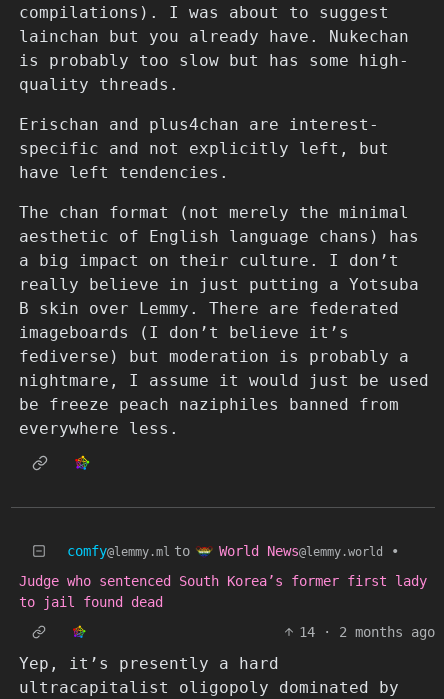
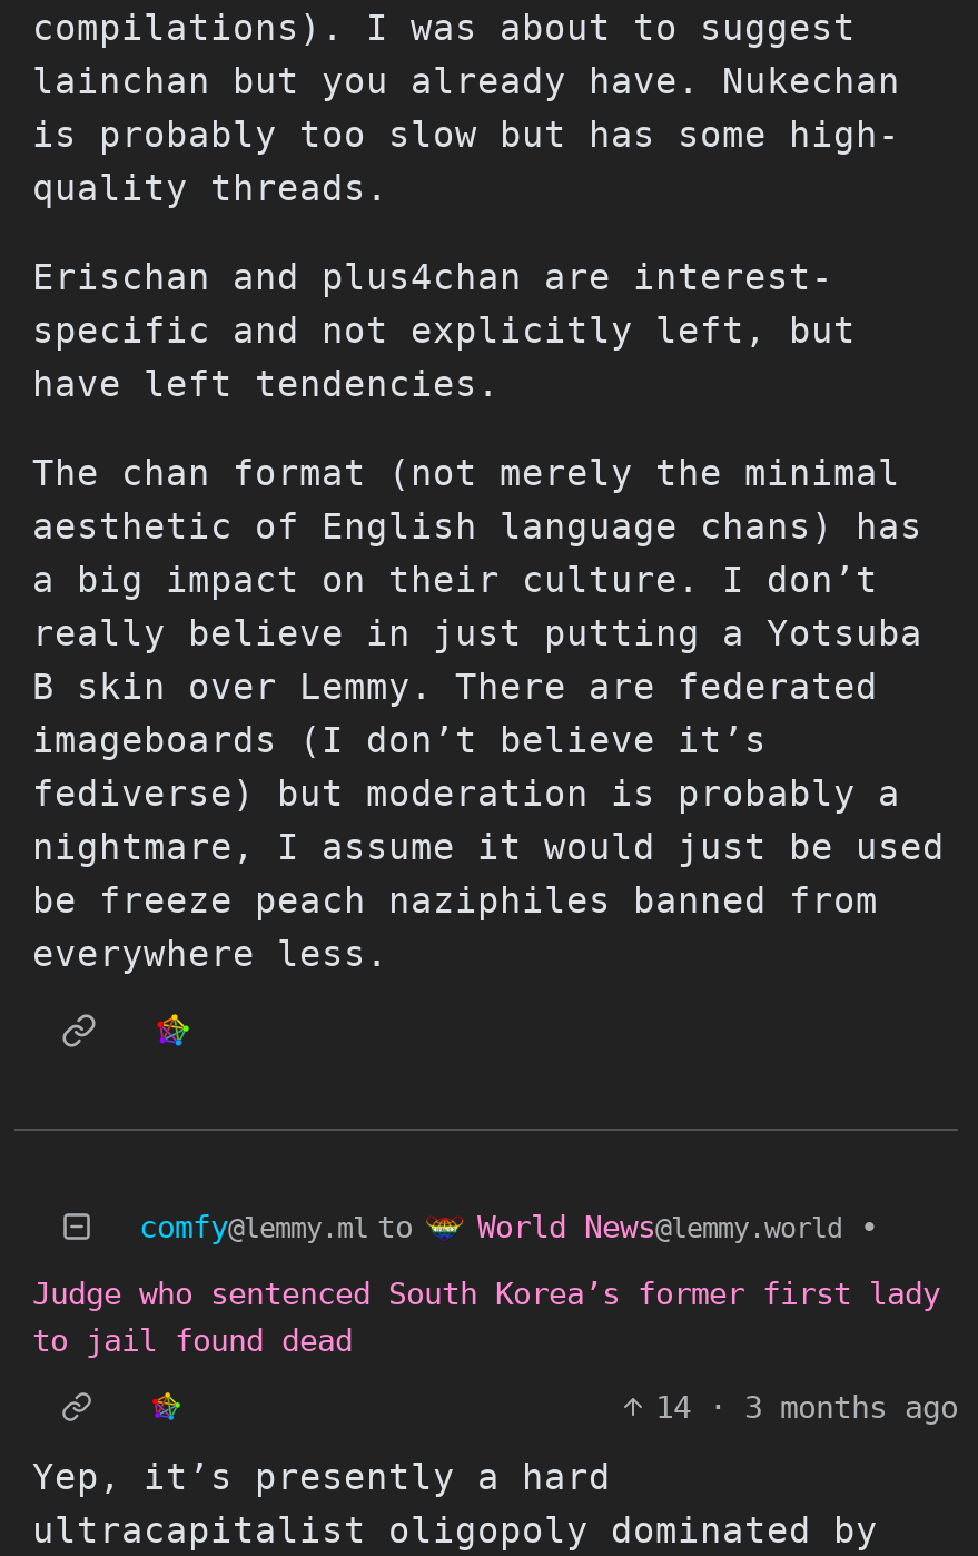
- 14 · 2 months ago
+ 14 · 3 months ago
